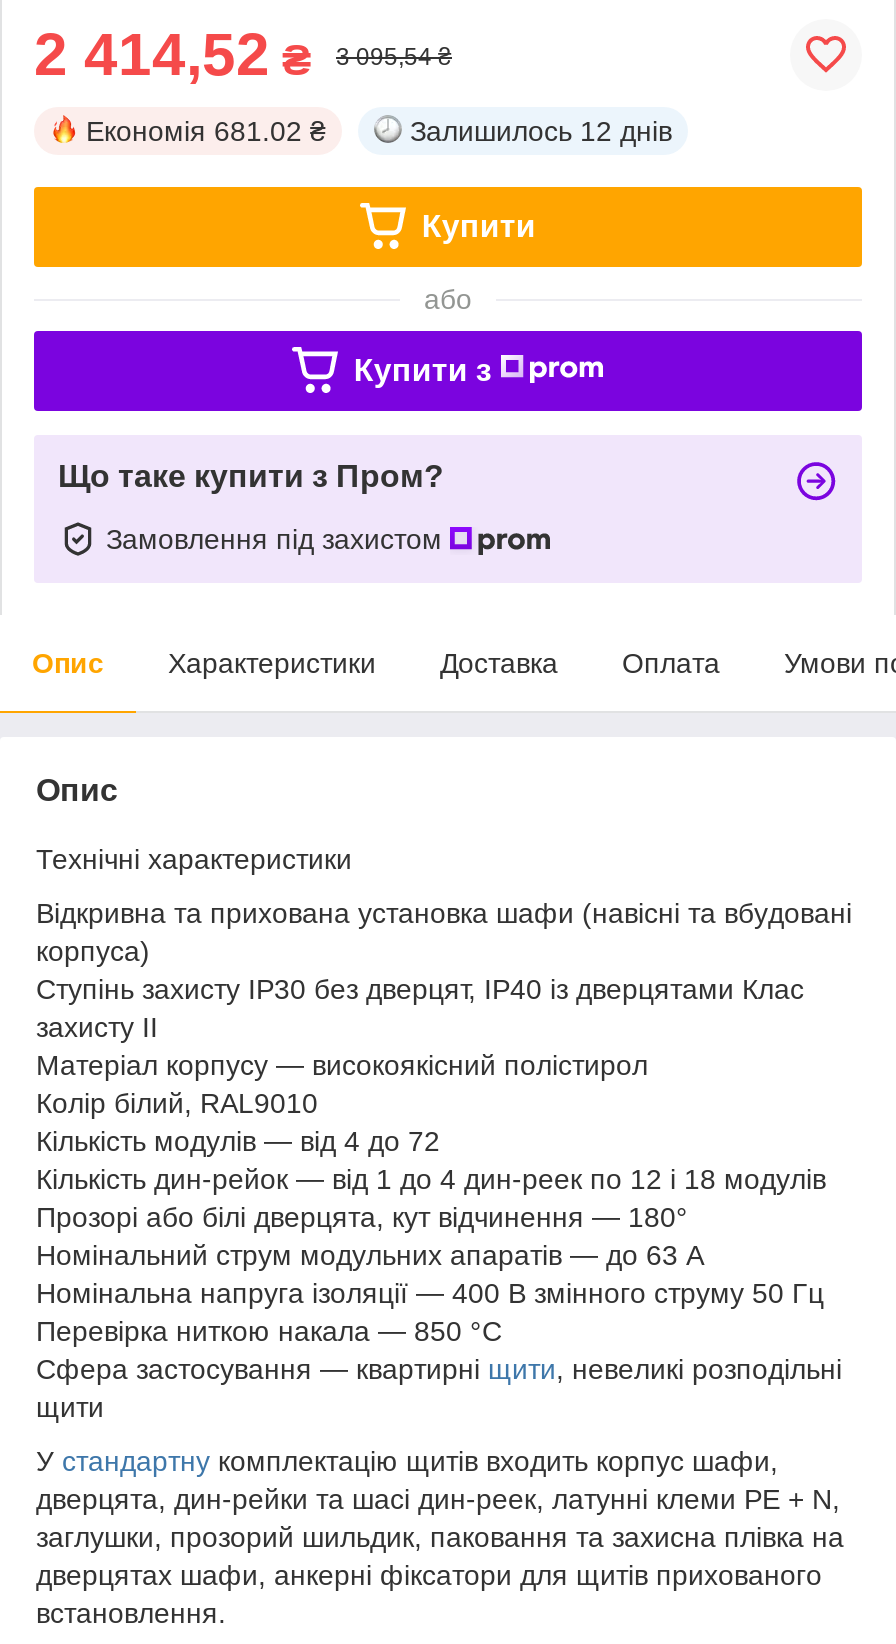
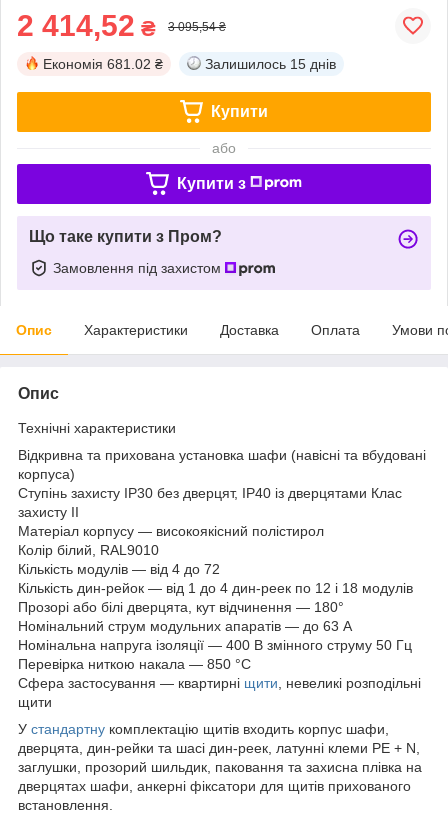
- Залишилось 12 днів
+ Залишилось 15 днів
